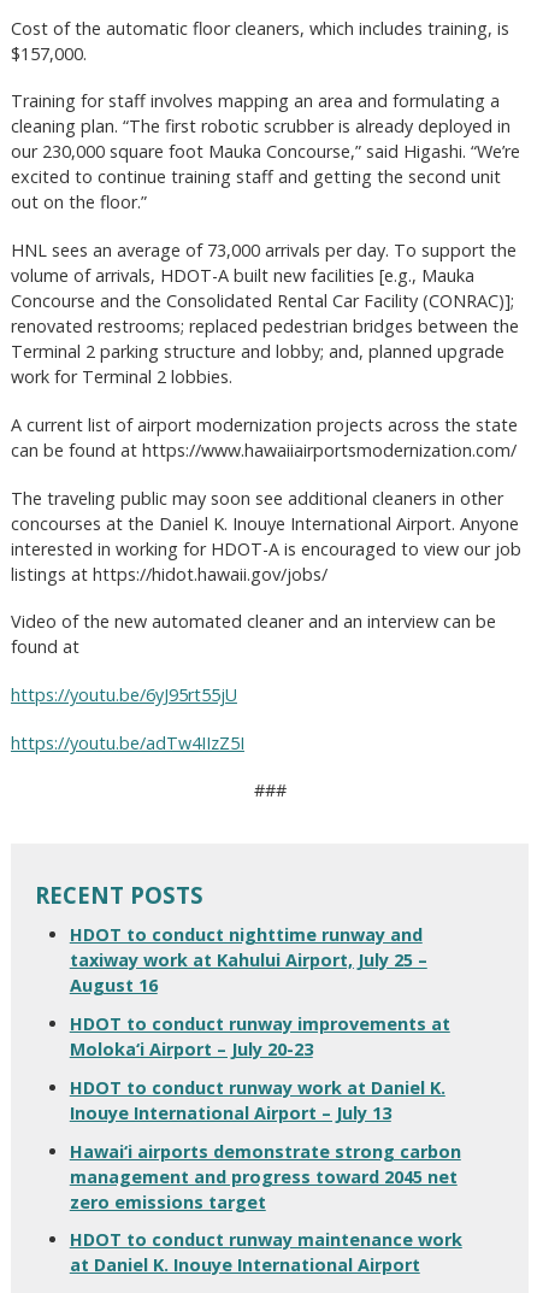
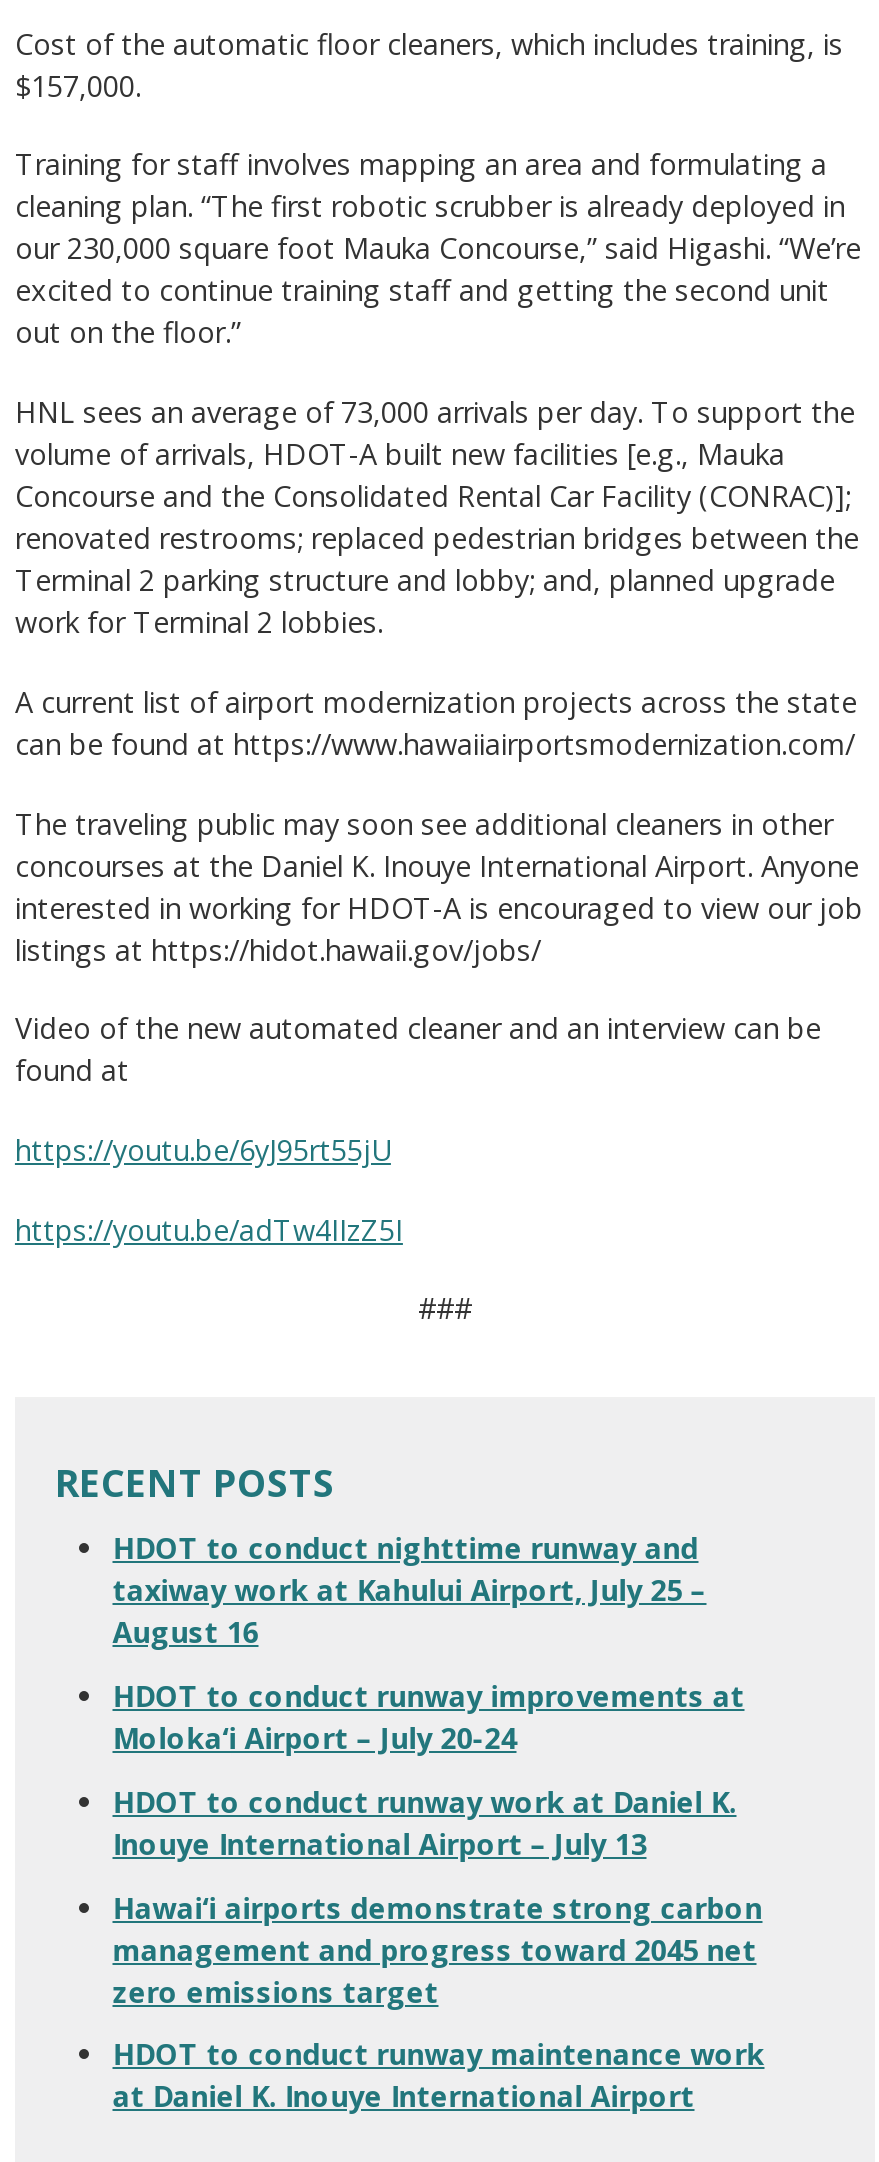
- Moloka‘i Airport – July 20-23
+ Moloka‘i Airport – July 20-24
